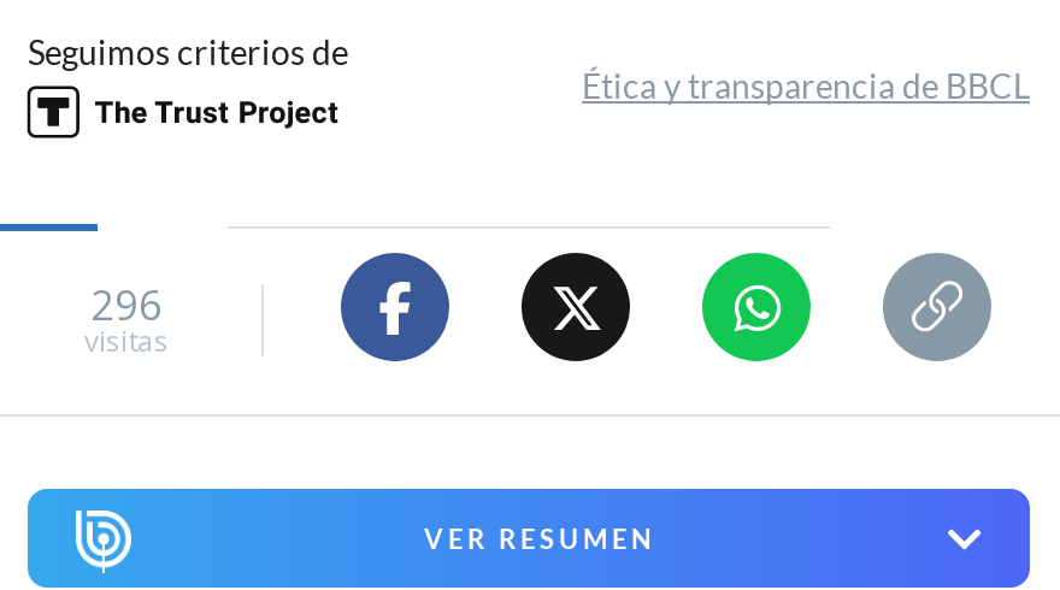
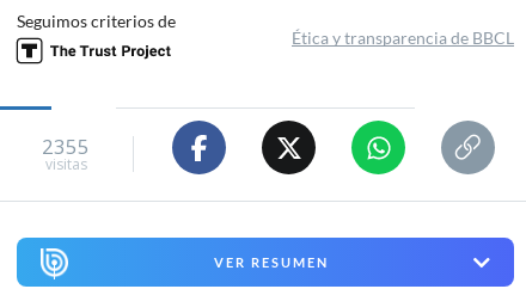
- 296
+ 2355
